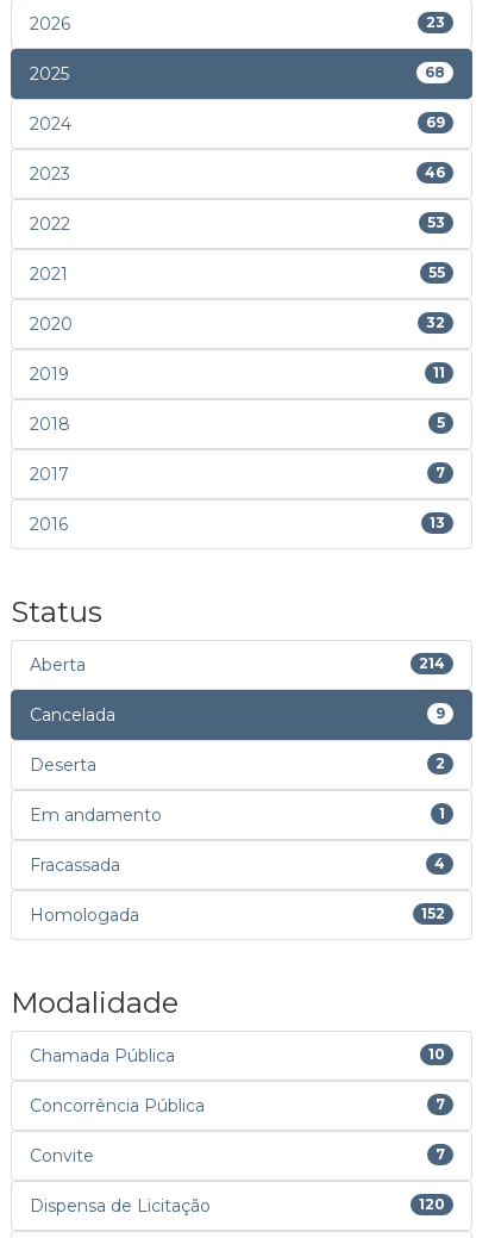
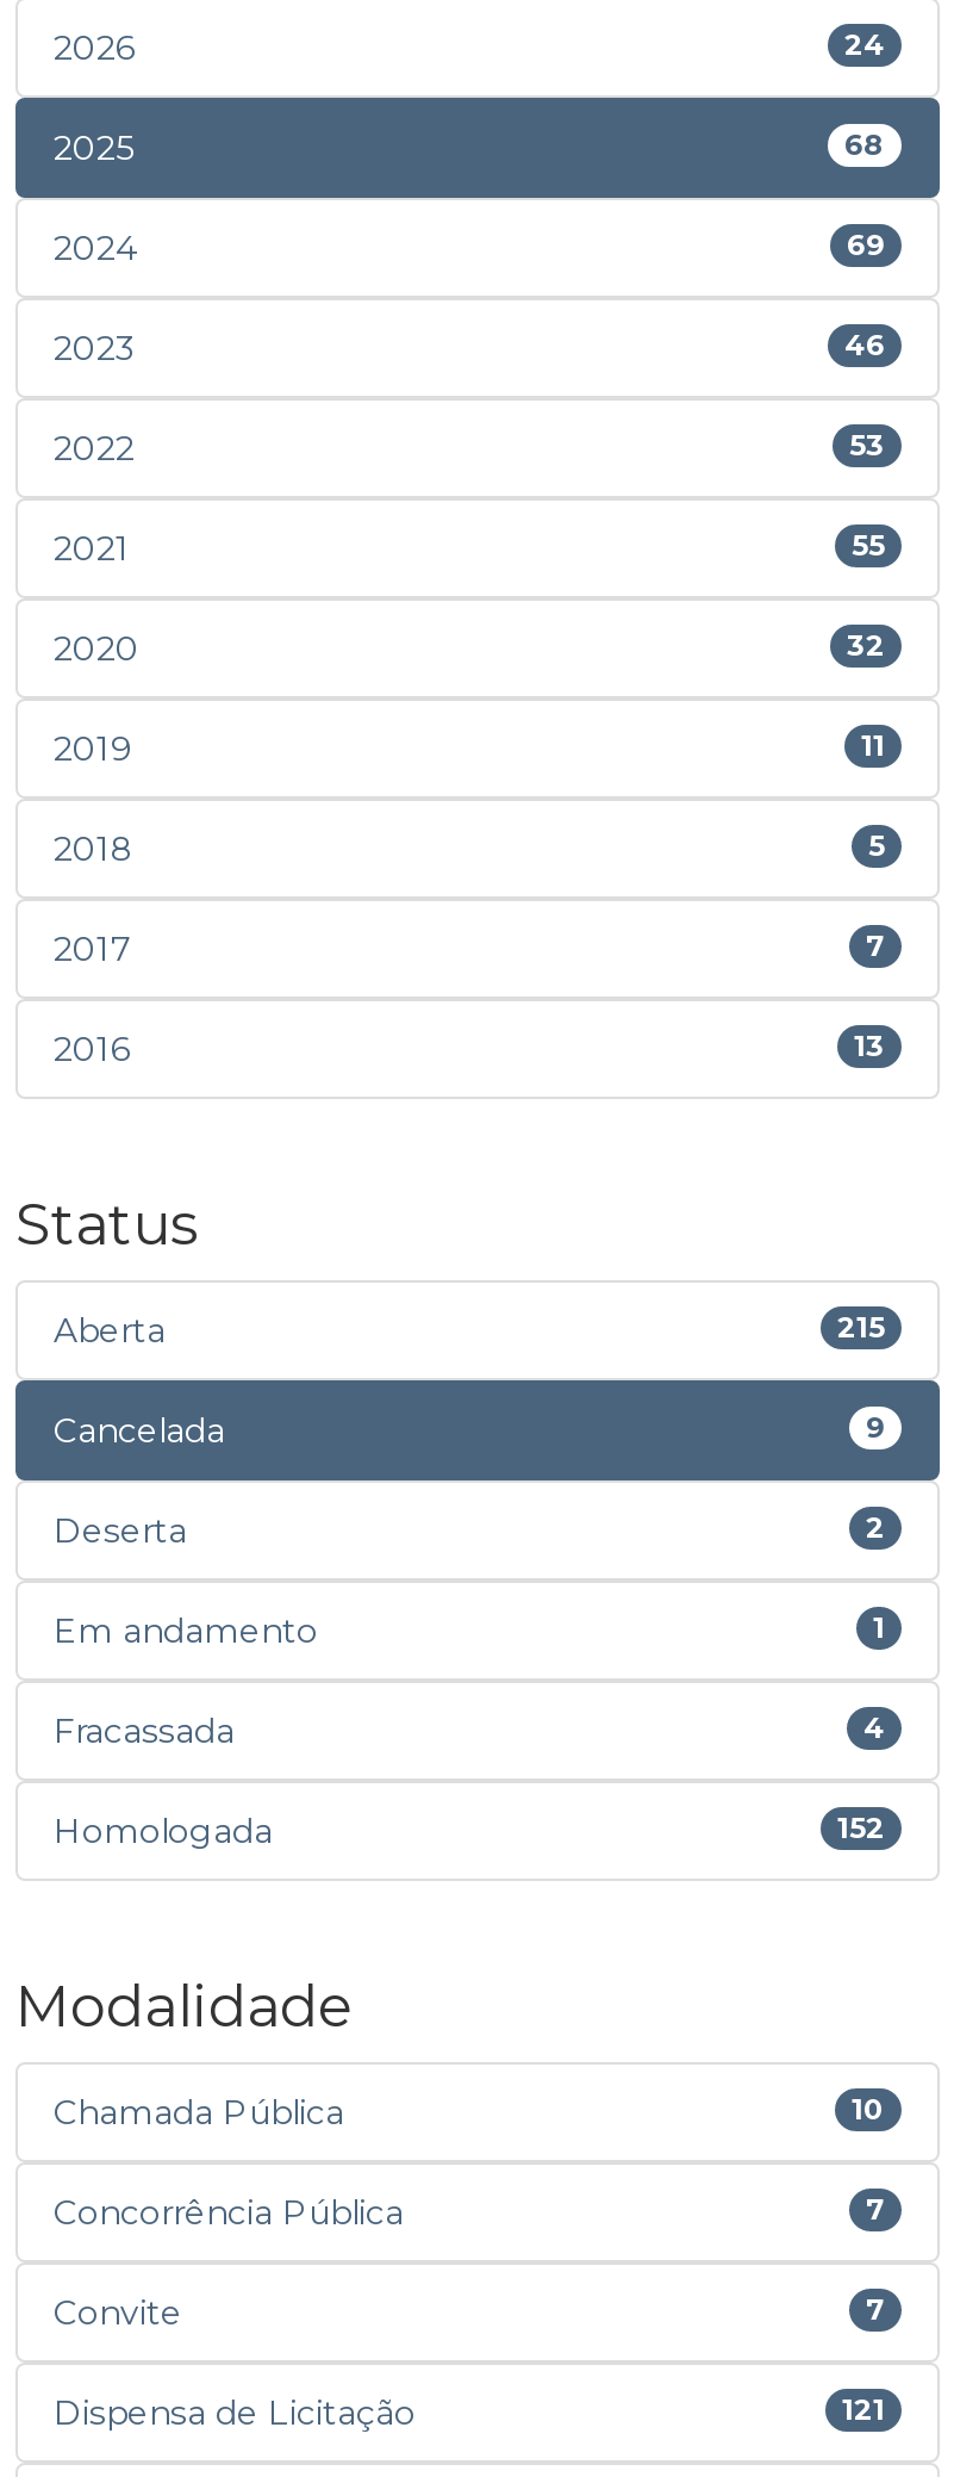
- 23
+ 24

- 214
+ 215

- 120
+ 121
